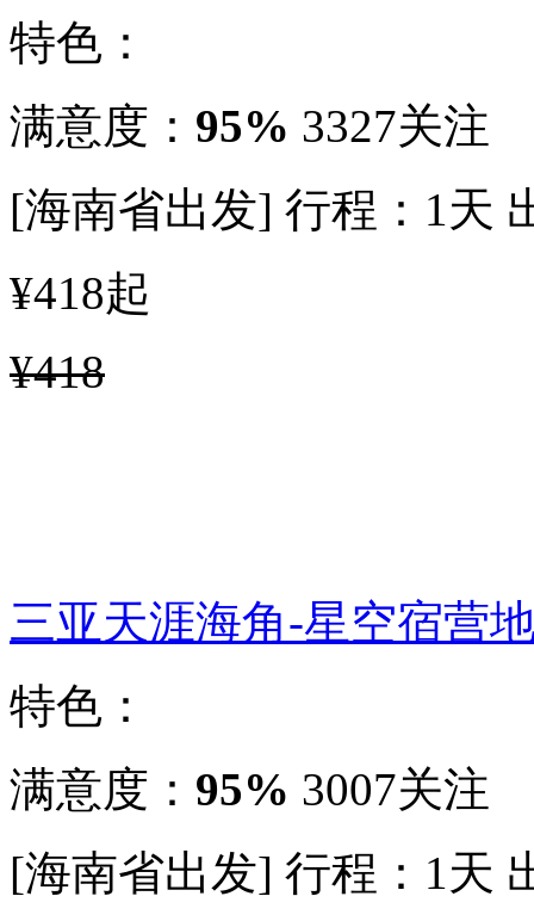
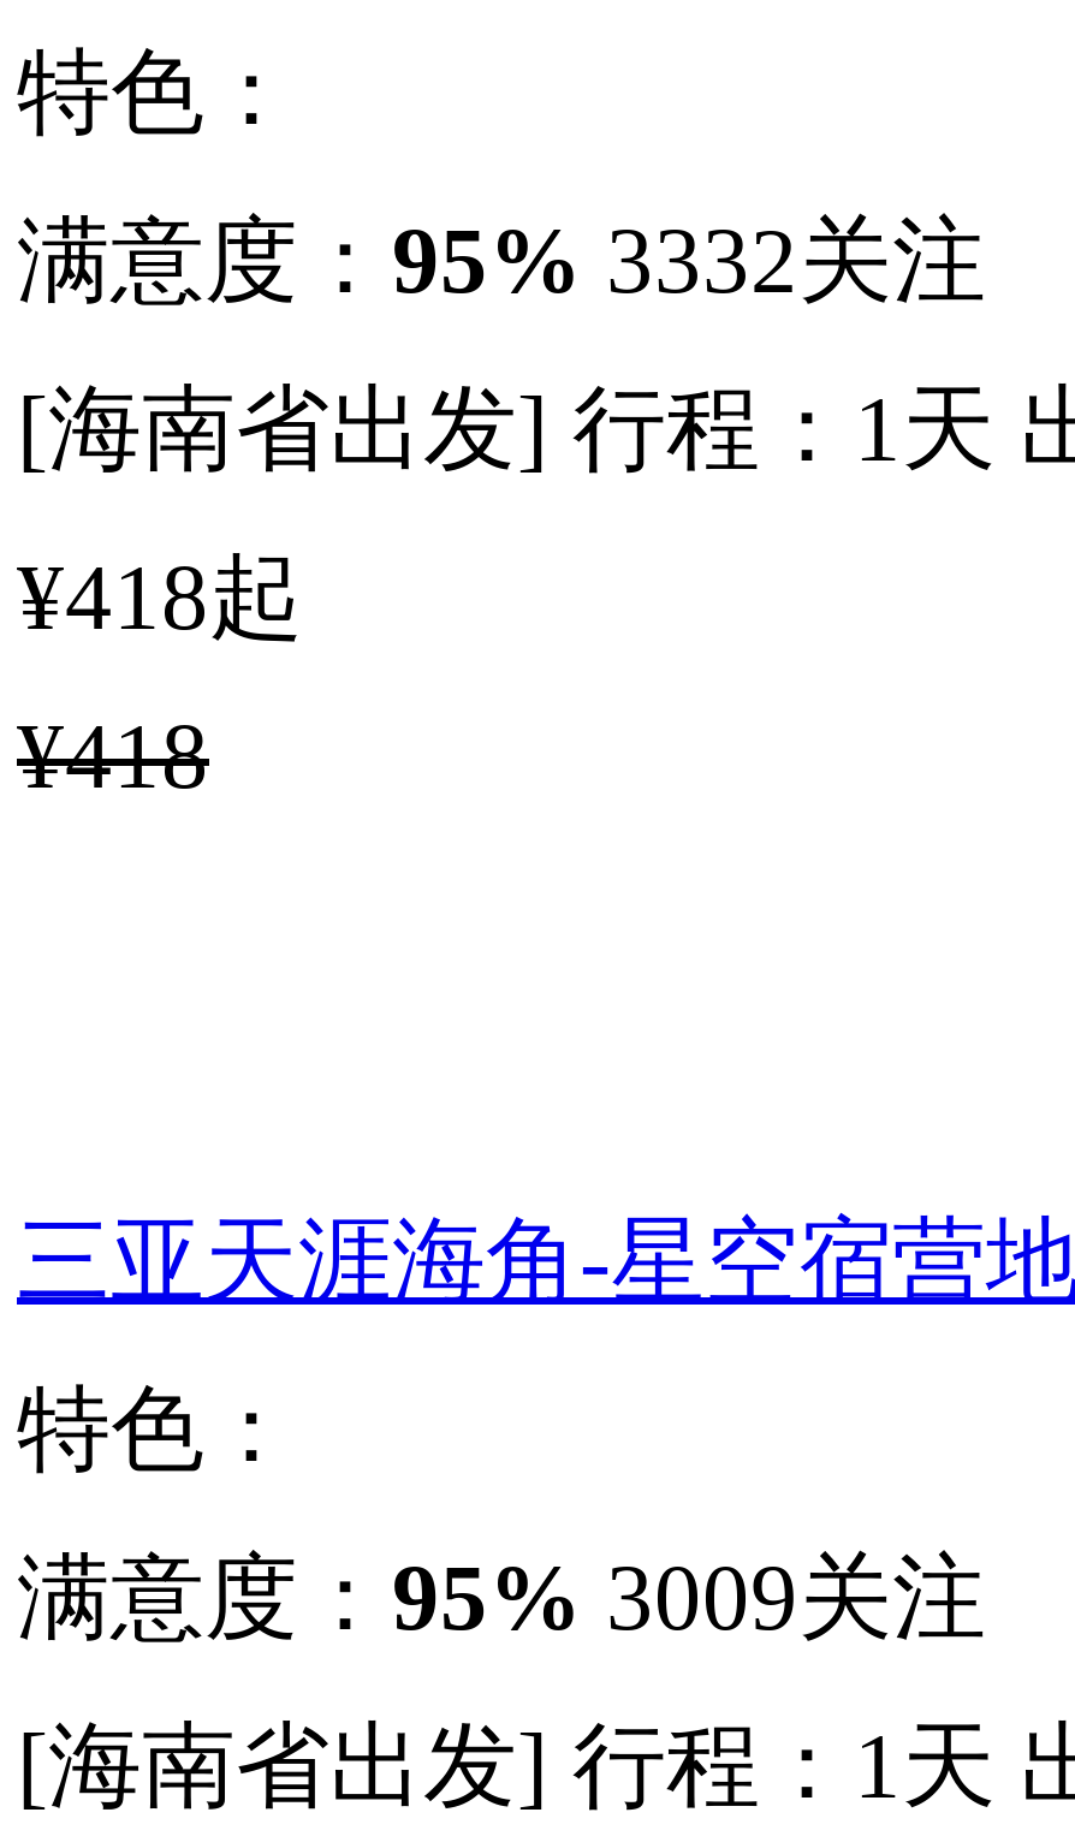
- 满意度：95% 3327关注
+ 满意度：95% 3332关注

- 满意度：95% 3007关注
+ 满意度：95% 3009关注
